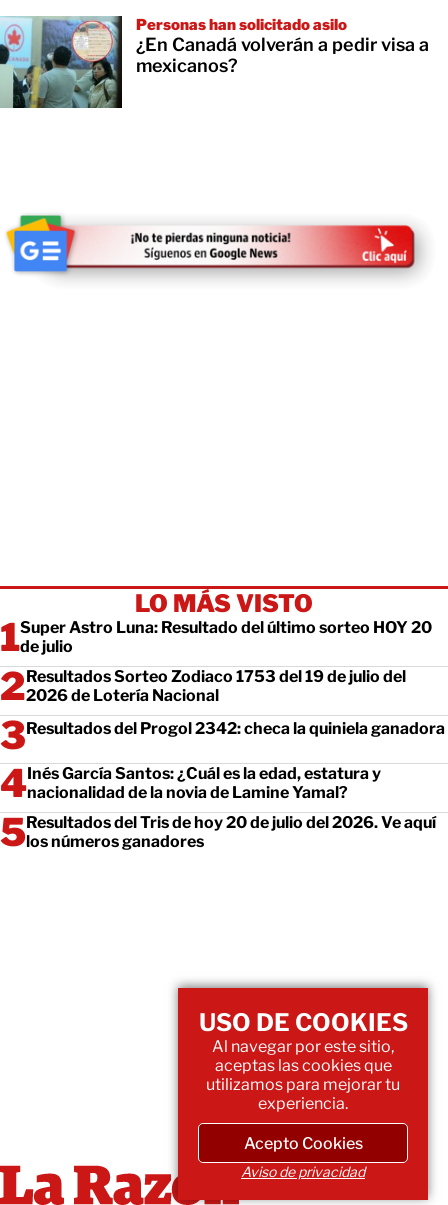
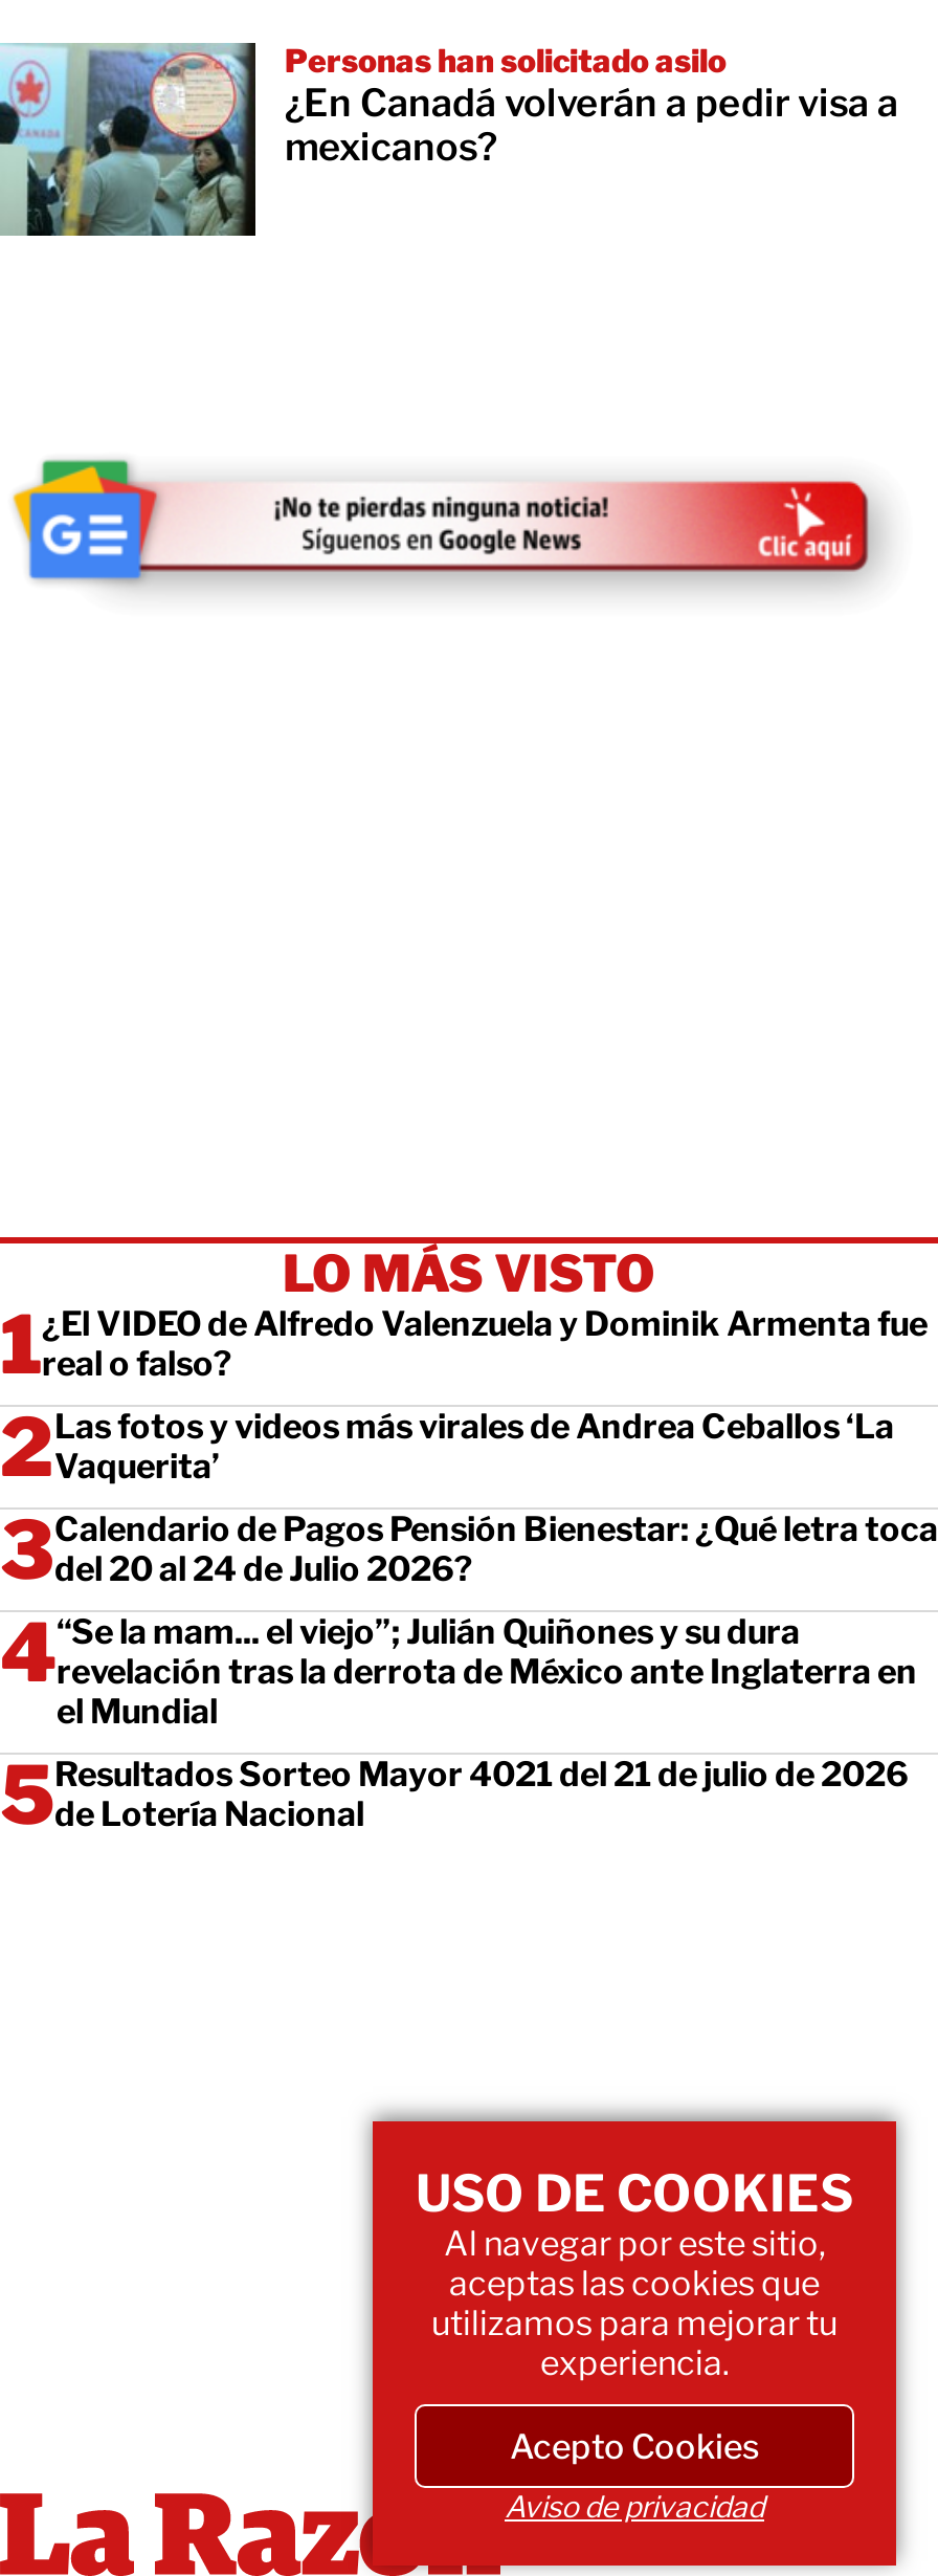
- Super Astro Luna: Resultado del último sorteo HOY 20
- de julio
+ ¿El VIDEO de Alfredo Valenzuela y Dominik Armenta fue
+ real o falso?

- Resultados Sorteo Zodiaco 1753 del 19 de julio del
- 2026 de Lotería Nacional
+ Las fotos y videos más virales de Andrea Ceballos ‘La
+ Vaquerita’

- Resultados del Progol 2342: checa la quiniela ganadora
+ Calendario de Pagos Pensión Bienestar: ¿Qué letra toca
+ del 20 al 24 de Julio 2026?

- Inés García Santos: ¿Cuál es la edad, estatura y
- nacionalidad de la novia de Lamine Yamal?
+ “Se la mam... el viejo”; Julián Quiñones y su dura
+ revelación tras la derrota de México ante Inglaterra en
+ el Mundial

- Resultados del Tris de hoy 20 de julio del 2026. Ve aquí
- los números ganadores
+ Resultados Sorteo Mayor 4021 del 21 de julio de 2026
+ de Lotería Nacional
